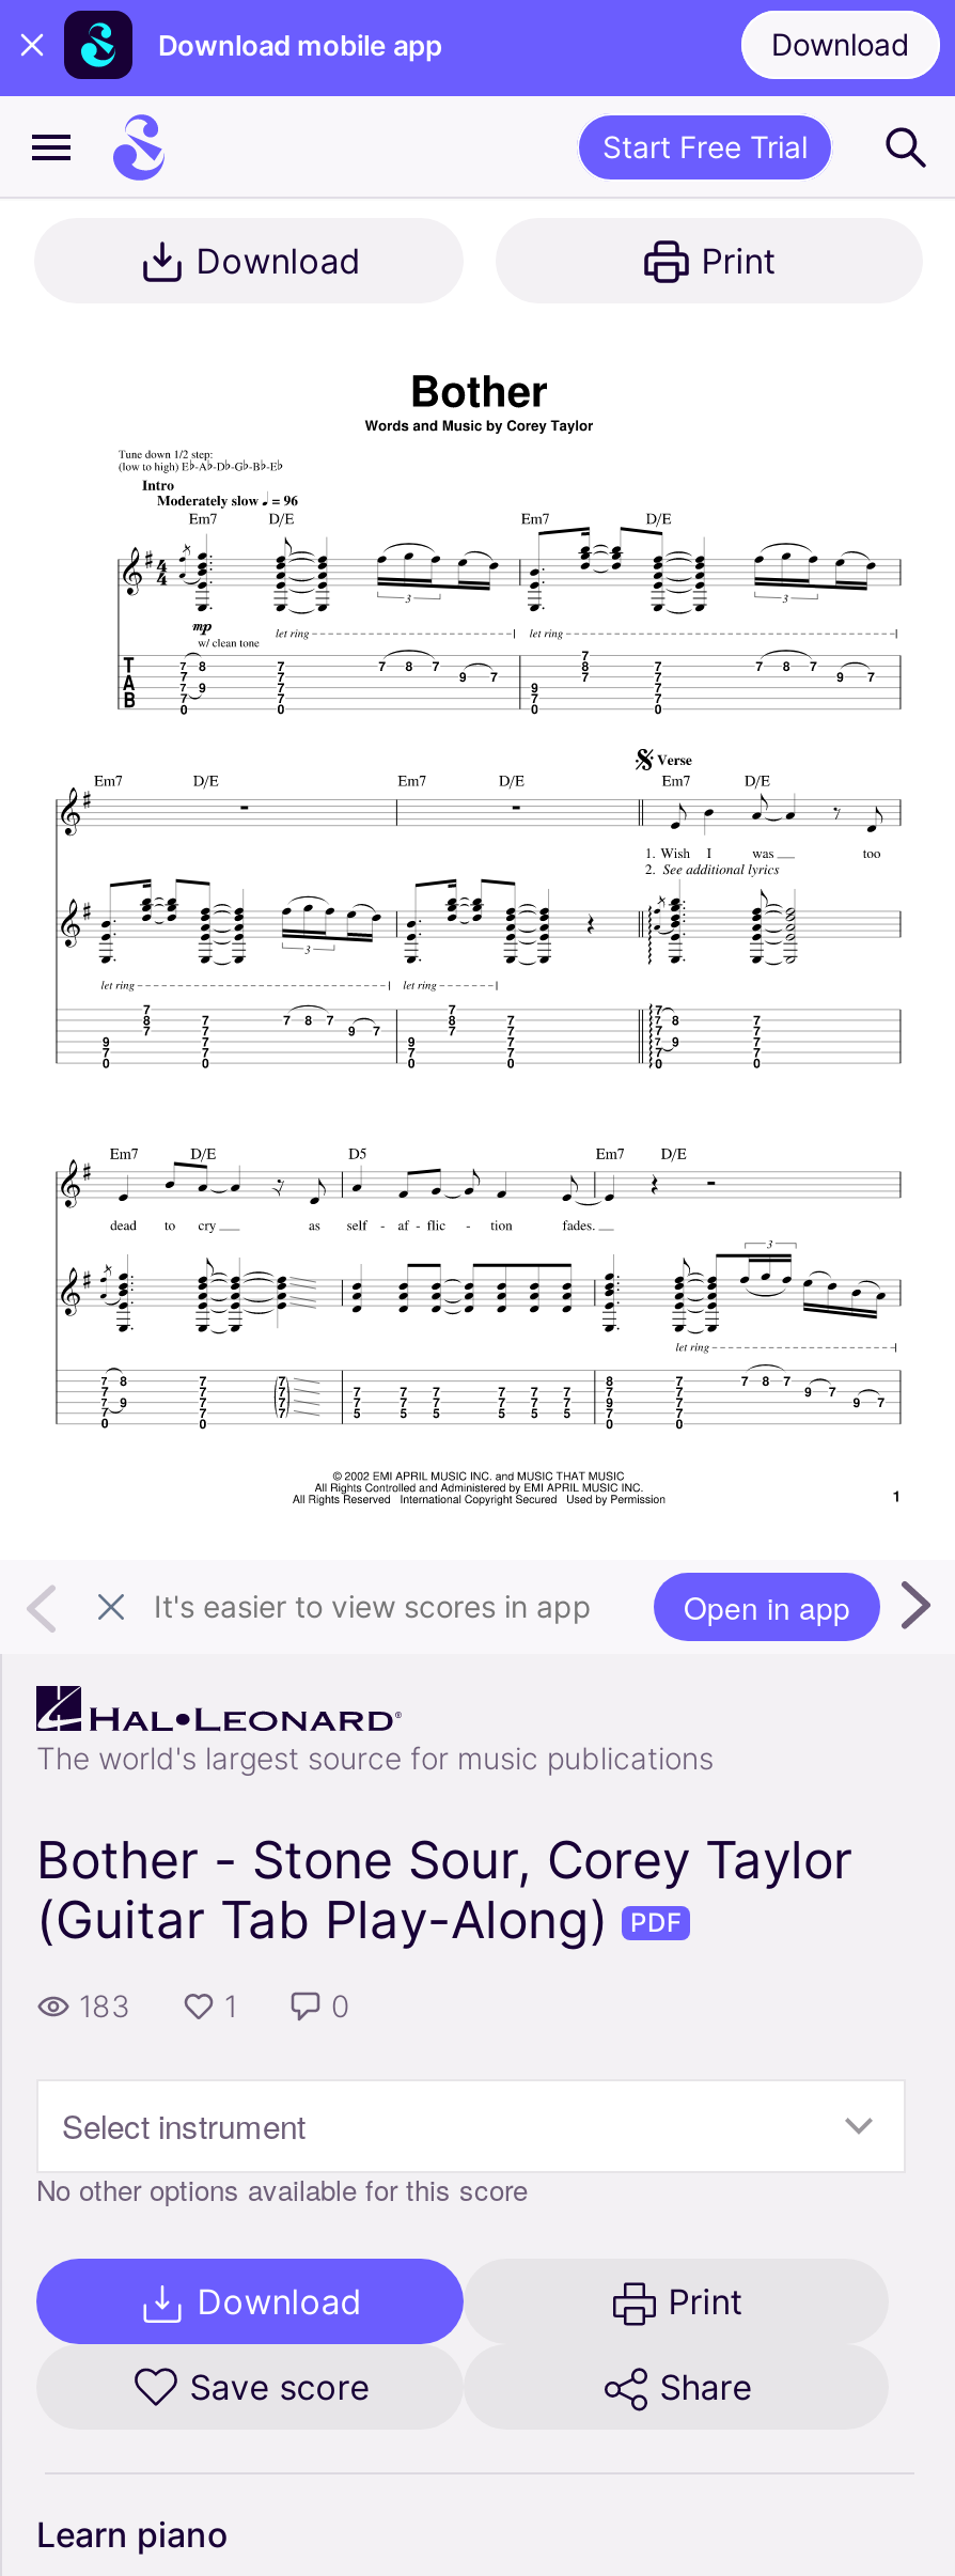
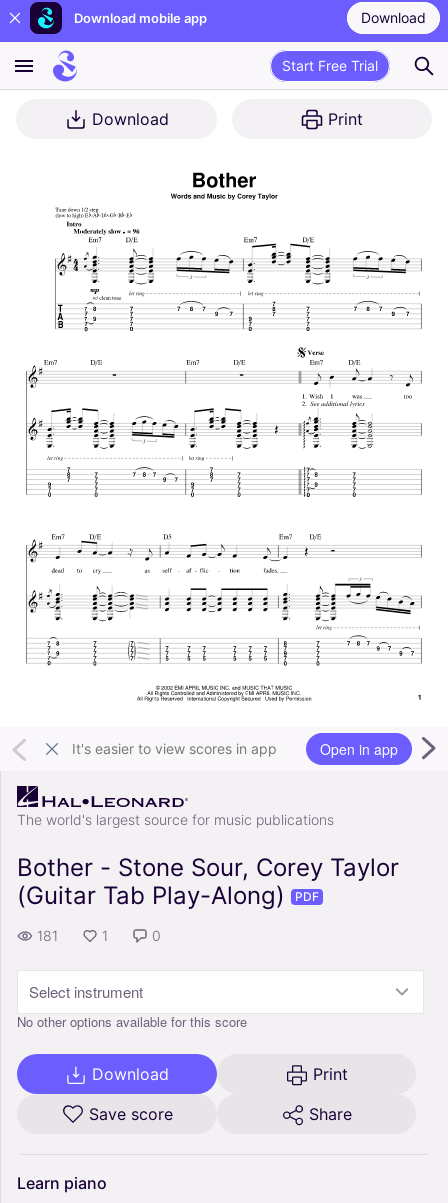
- 183
+ 181
